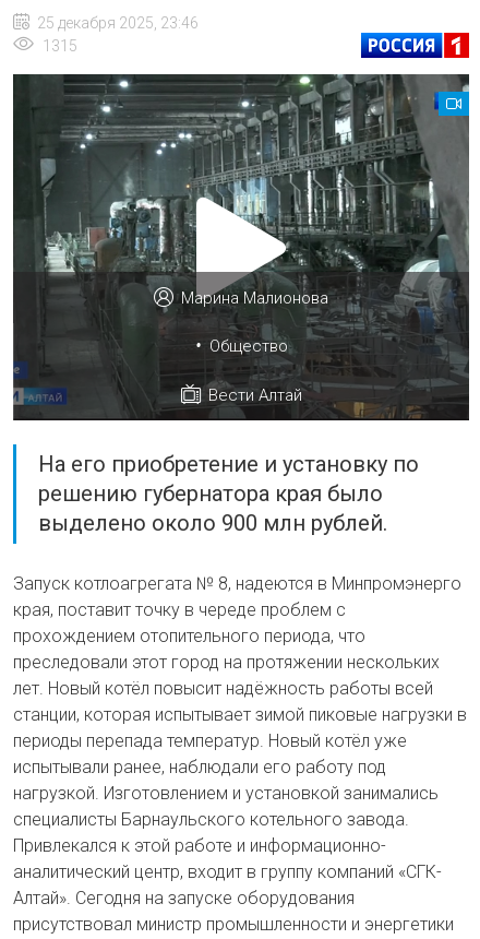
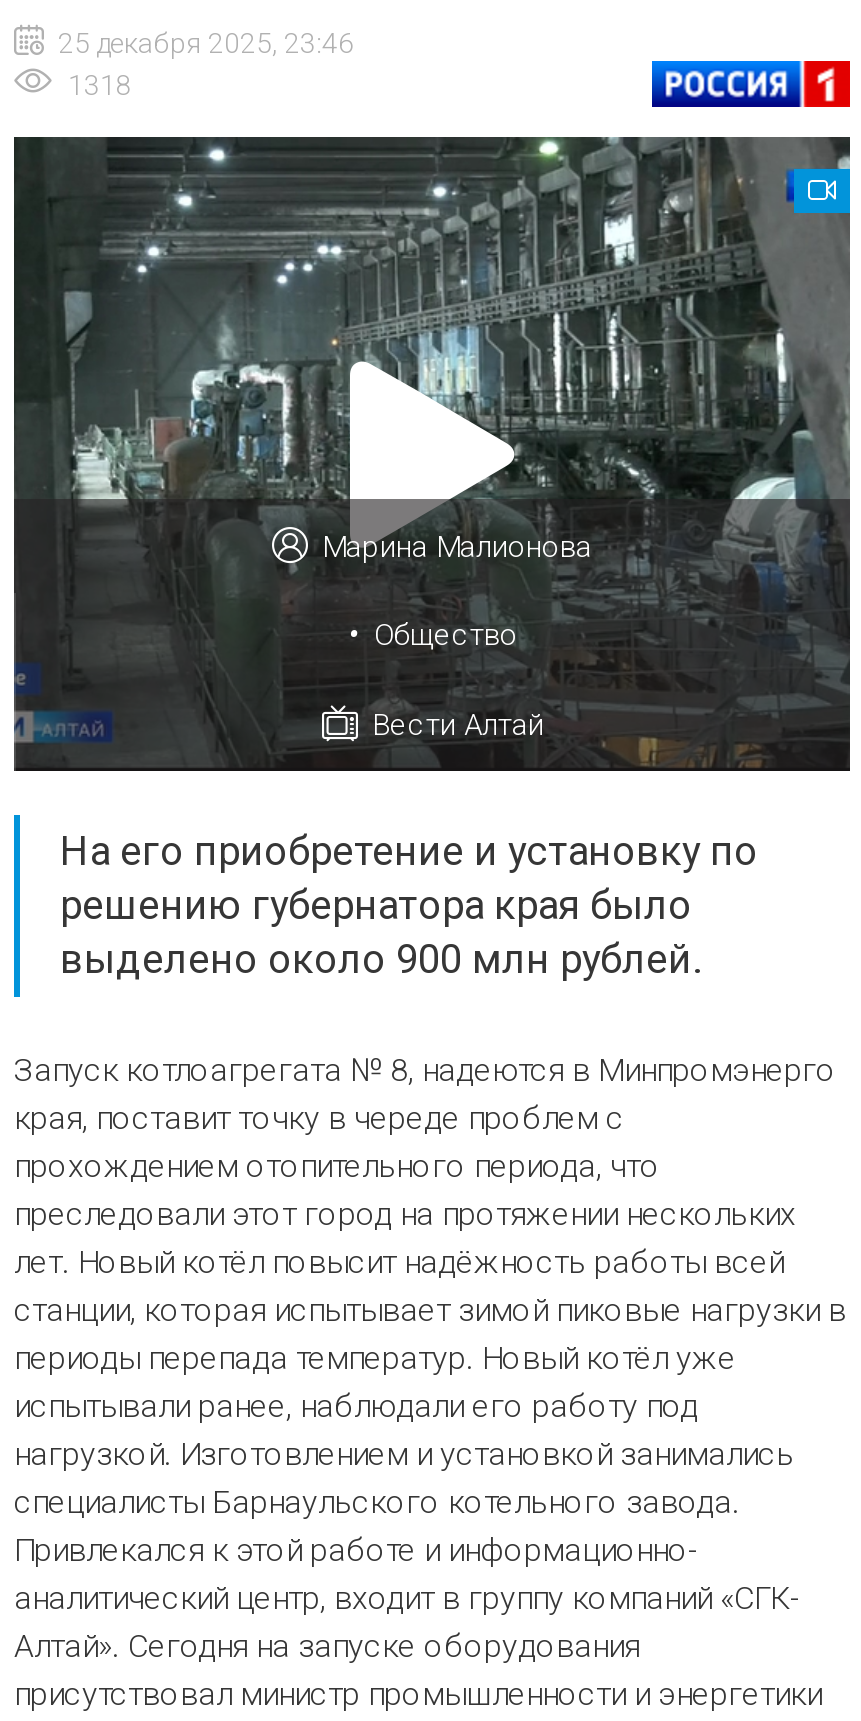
- 1315
+ 1318
